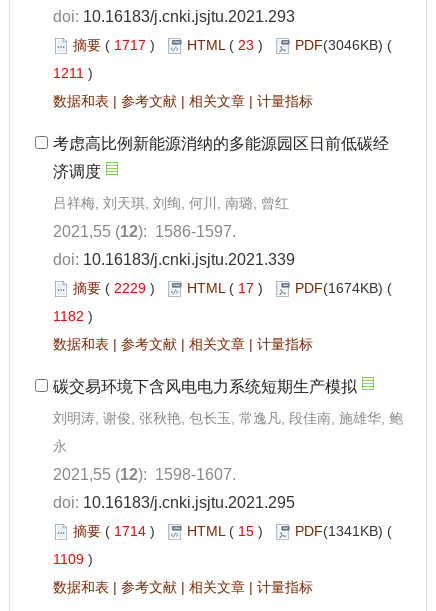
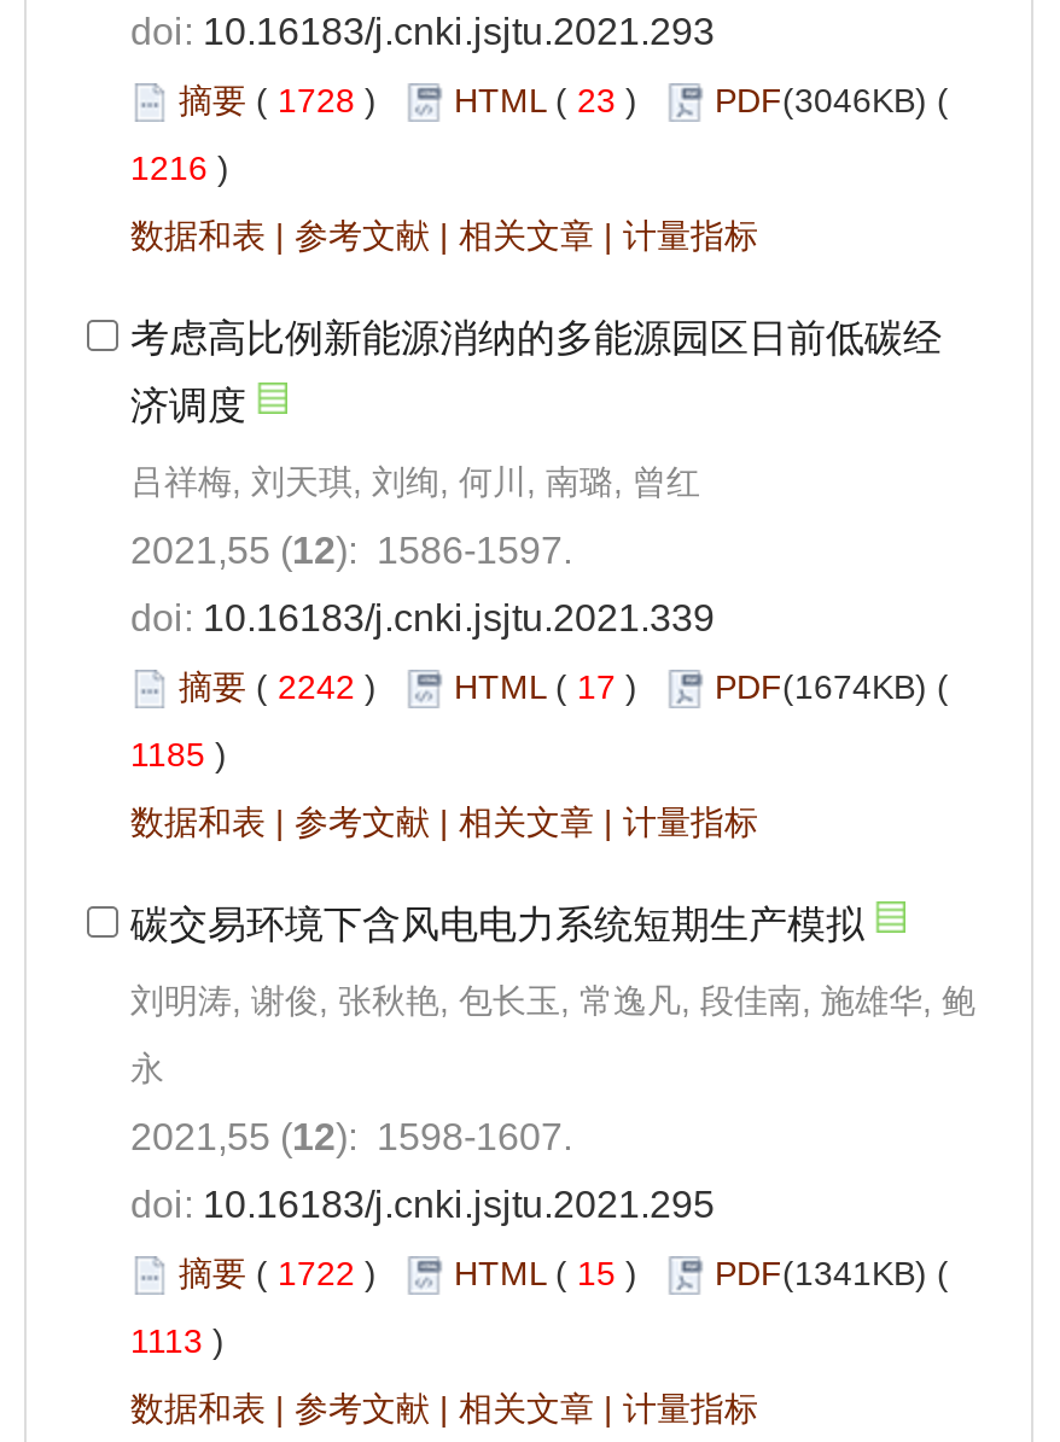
- 摘要(1717) HTML (23) PDF(3046KB) (
+ 摘要(1728) HTML (23) PDF(3046KB) (

- 1211)
+ 1216)

- 摘要(2229) HTML (17) PDF(1674KB) (
+ 摘要(2242) HTML (17) PDF(1674KB) (

- 1182)
+ 1185)

- 摘要(1714) HTML (15) PDF(1341KB) (
+ 摘要(1722) HTML (15) PDF(1341KB) (

- 1109)
+ 1113)
